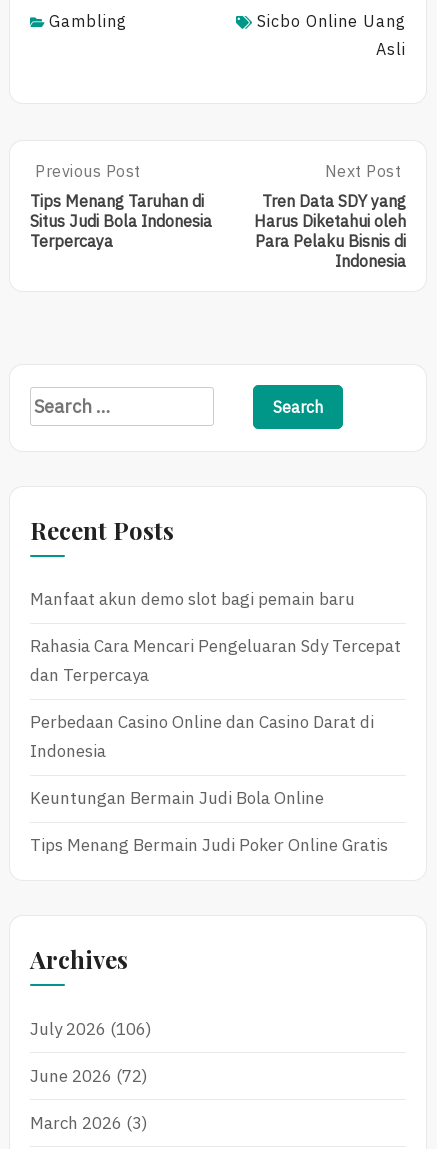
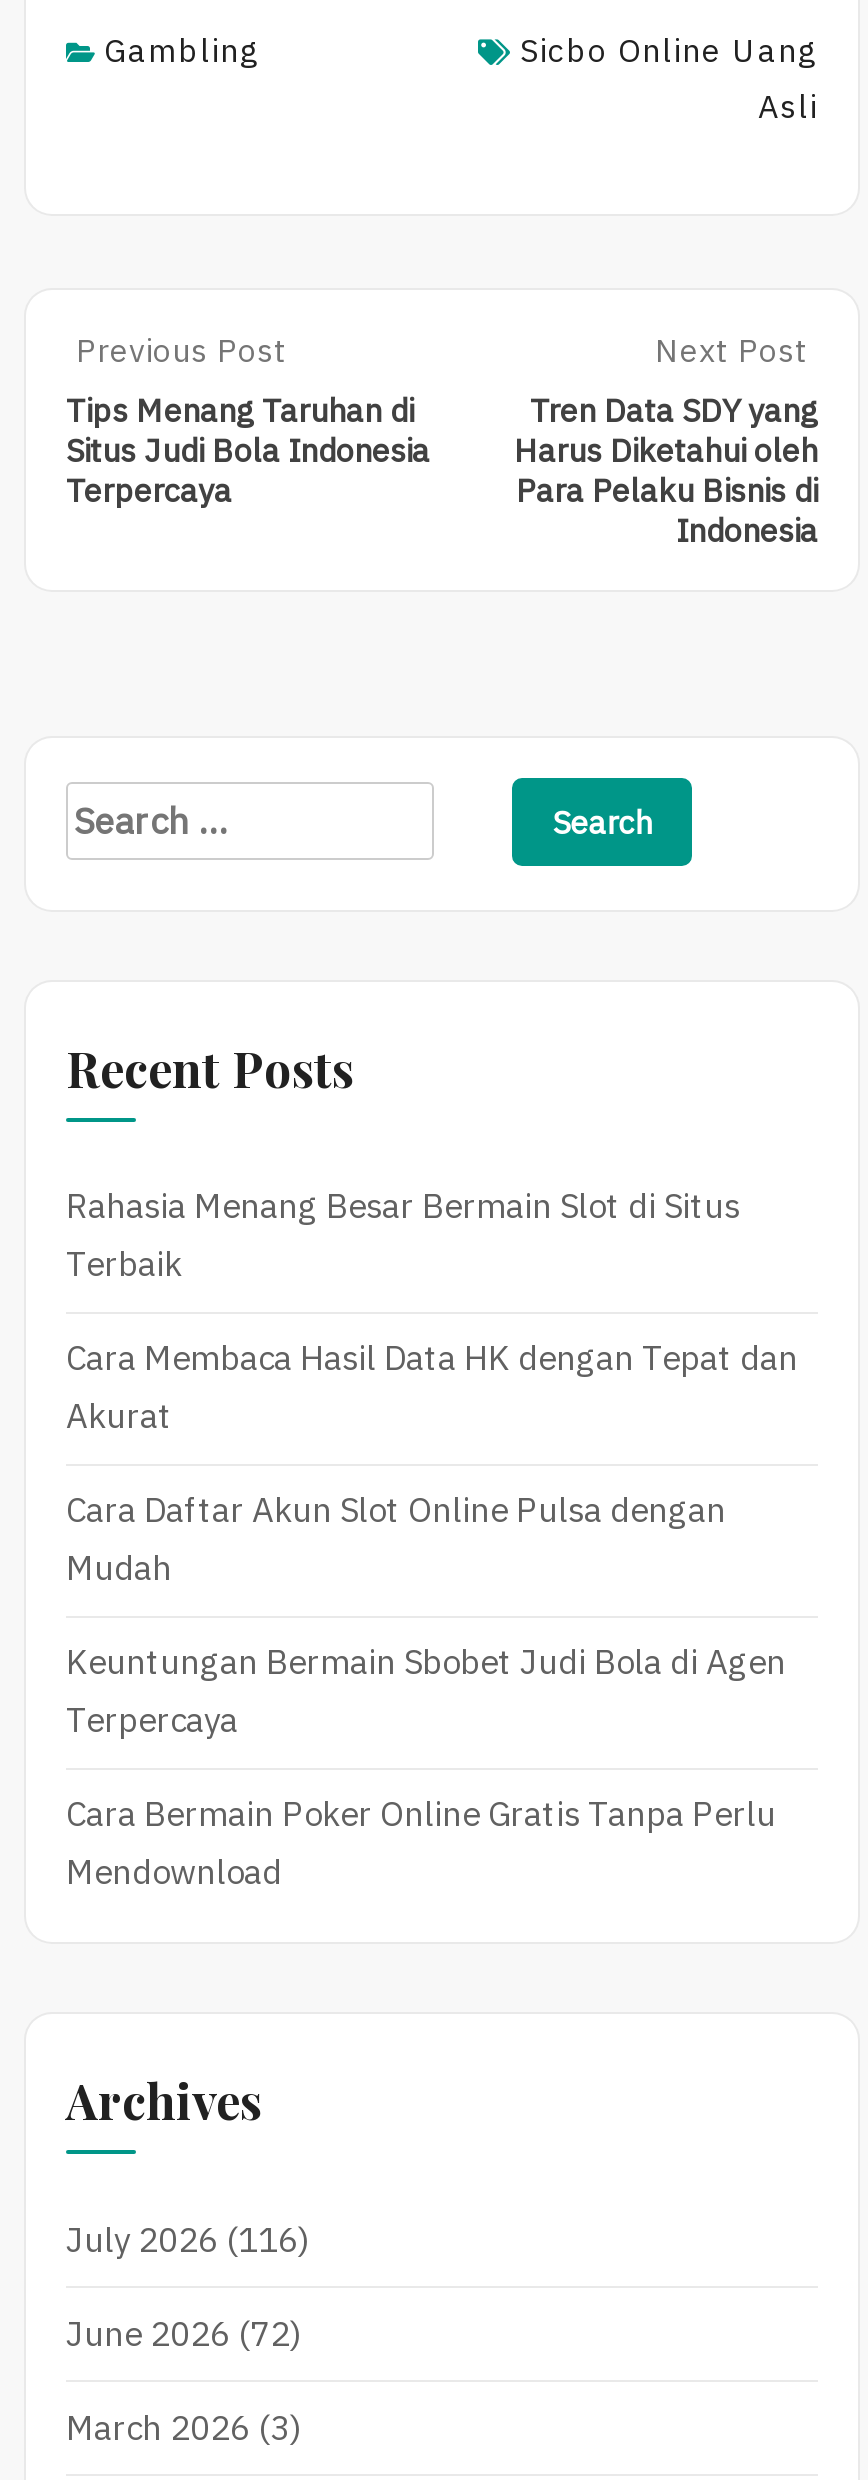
- Manfaat akun demo slot bagi pemain baru
+ Rahasia Menang Besar Bermain Slot di Situs
+ Terbaik

- Rahasia Cara Mencari Pengeluaran Sdy Tercepat
- dan Terpercaya
+ Cara Membaca Hasil Data HK dengan Tepat dan
+ Akurat

- Perbedaan Casino Online dan Casino Darat di
- Indonesia
+ Cara Daftar Akun Slot Online Pulsa dengan
+ Mudah

- Keuntungan Bermain Judi Bola Online
+ Keuntungan Bermain Sbobet Judi Bola di Agen
+ Terpercaya

- Tips Menang Bermain Judi Poker Online Gratis
+ Cara Bermain Poker Online Gratis Tanpa Perlu
+ Mendownload

- July 2026 (106)
+ July 2026 (116)
